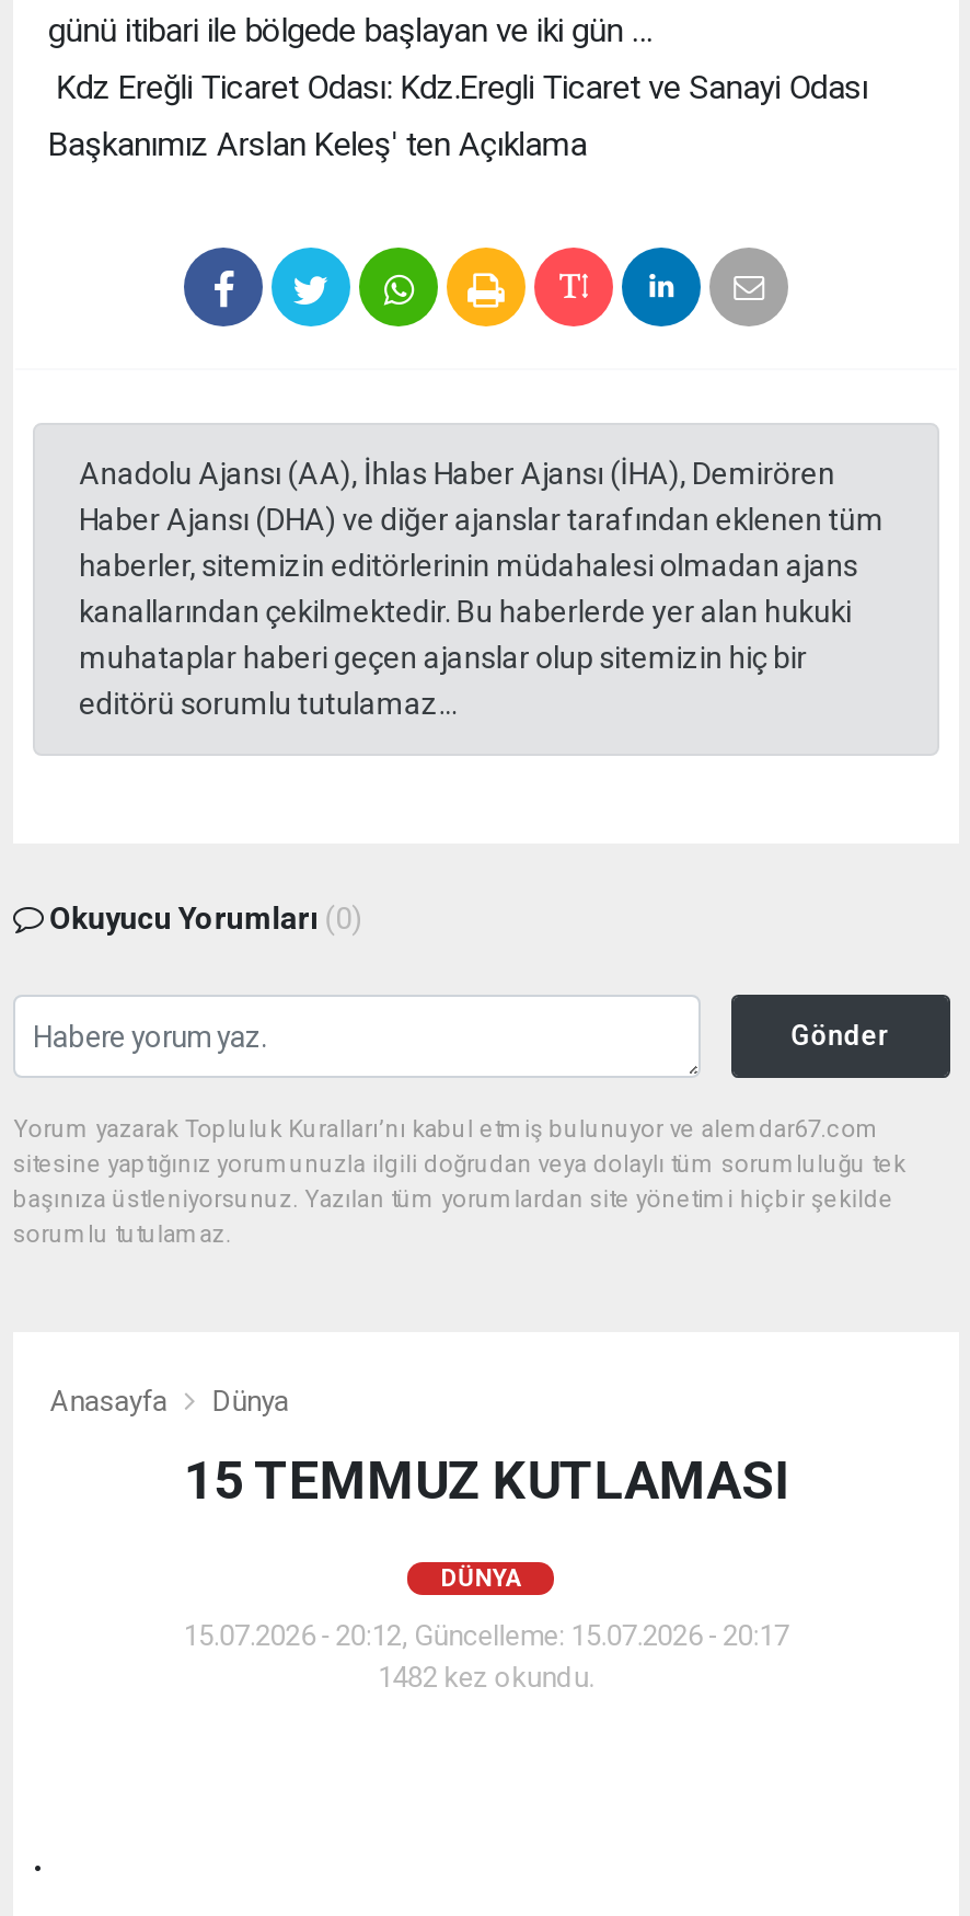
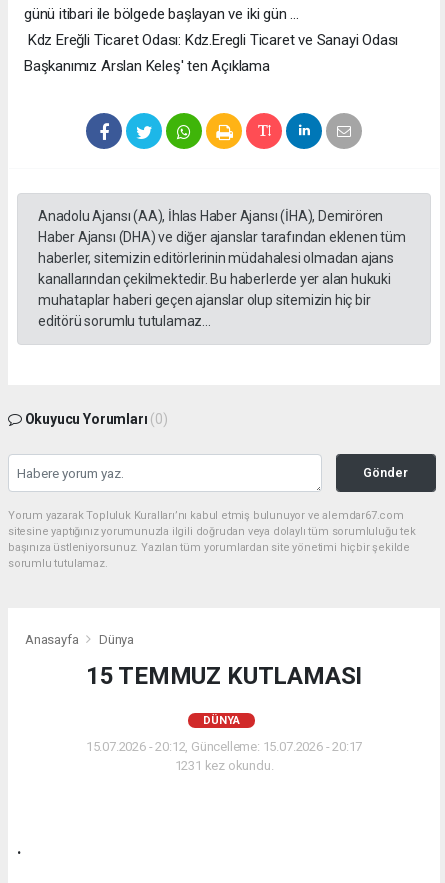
- 1482 kez okundu.
+ 1231 kez okundu.
